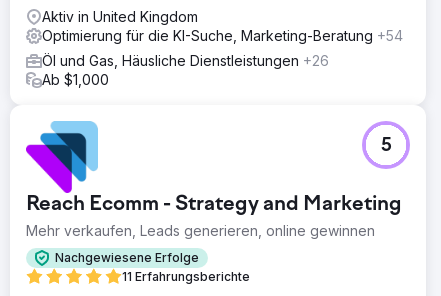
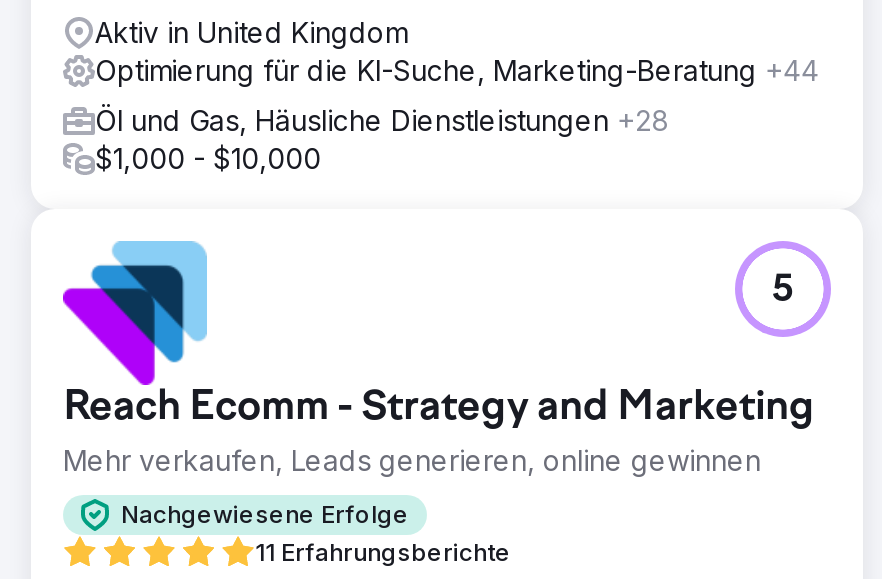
- Optimierung für die KI-Suche, Marketing-Beratung +54
+ Optimierung für die KI-Suche, Marketing-Beratung +44

- Öl und Gas, Häusliche Dienstleistungen +26
- Ab $1,000
+ Öl und Gas, Häusliche Dienstleistungen +28
+ $1,000 - $10,000
